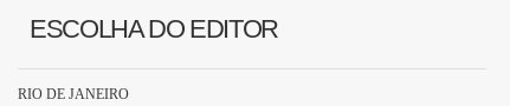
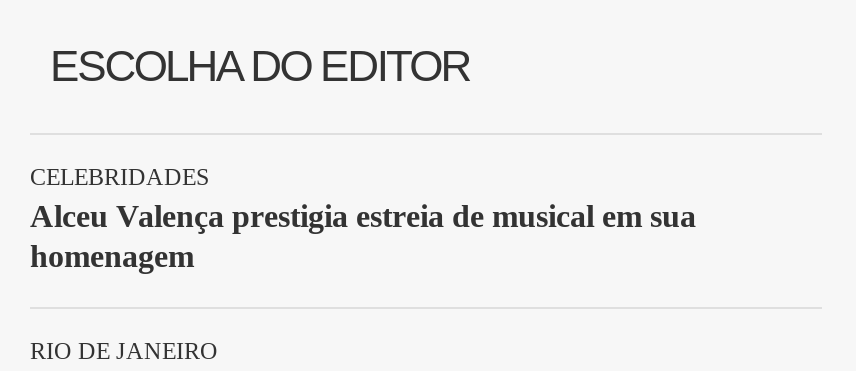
+ CELEBRIDADES
+ Alceu Valença prestigia estreia de musical em sua
+ homenagem
